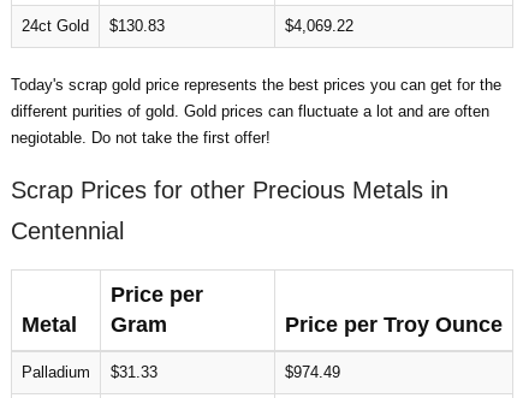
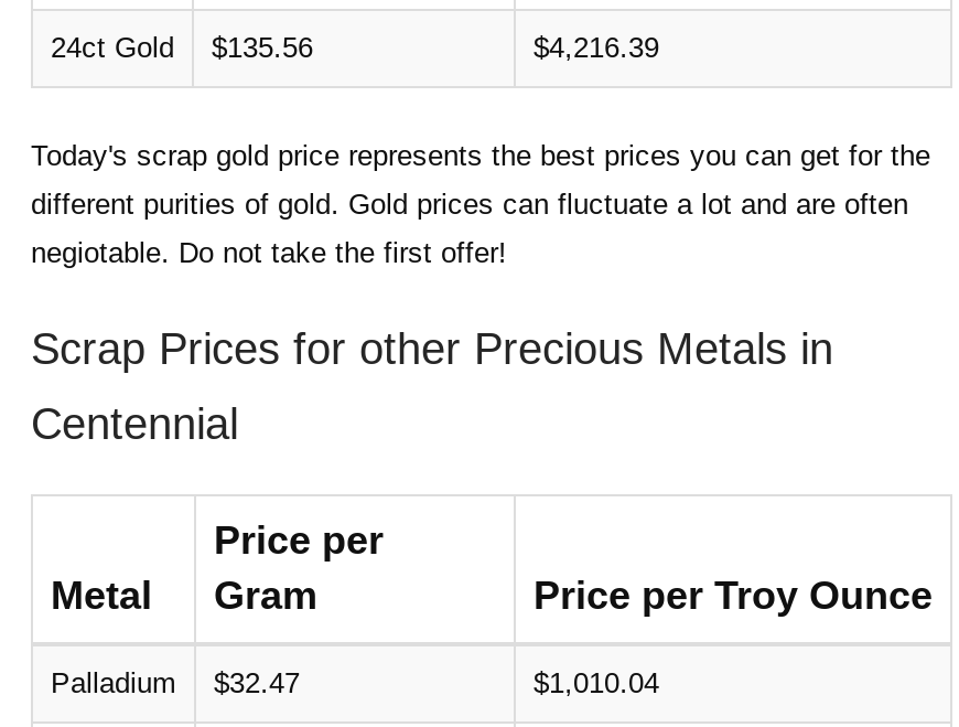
- 24ct Gold $130.83
+ 24ct Gold $135.56

- $4,069.22
+ $4,216.39

- Palladium $31.33
+ Palladium $32.47

- $974.49
+ $1,010.04
